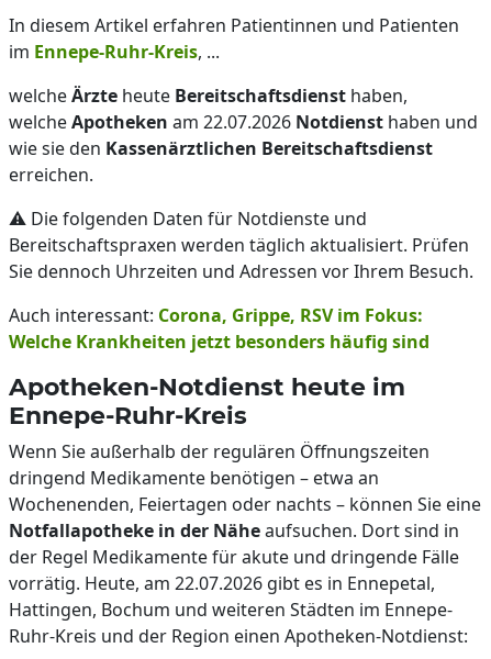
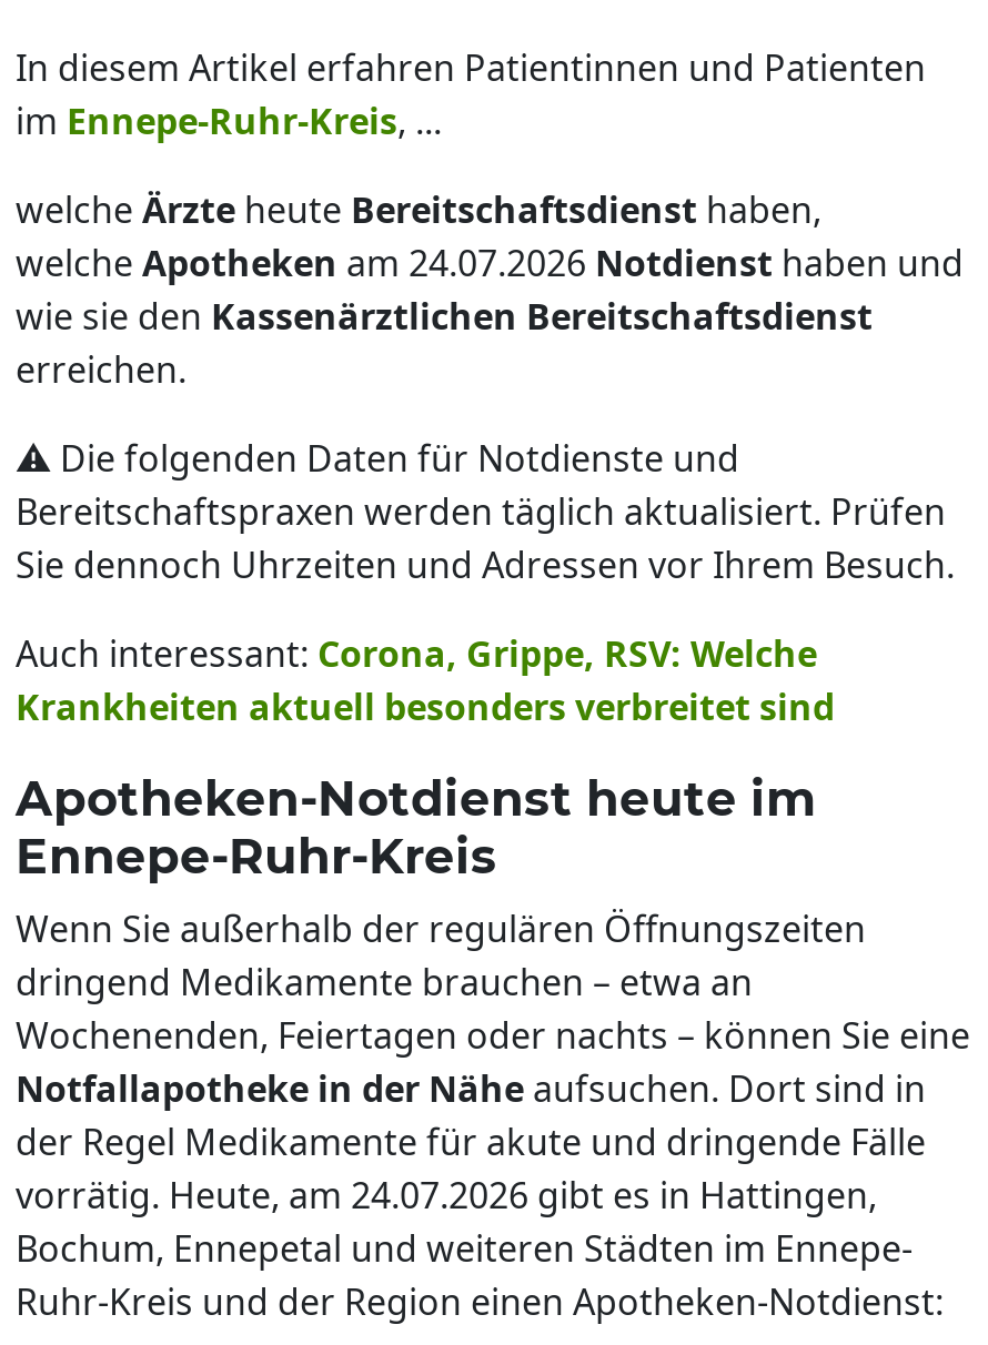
- welche Apotheken am 22.07.2026 Notdienst haben und
+ welche Apotheken am 24.07.2026 Notdienst haben und

- Auch interessant: Corona, Grippe, RSV im Fokus:
- Welche Krankheiten jetzt besonders häufig sind
+ Auch interessant: Corona, Grippe, RSV: Welche
+ Krankheiten aktuell besonders verbreitet sind

- dringend Medikamente benötigen – etwa an
+ dringend Medikamente brauchen – etwa an

- vorrätig. Heute, am 22.07.2026 gibt es in Ennepetal,
+ vorrätig. Heute, am 24.07.2026 gibt es in Hattingen,

- Hattingen, Bochum und weiteren Städten im Ennepe-
+ Bochum, Ennepetal und weiteren Städten im Ennepe-
